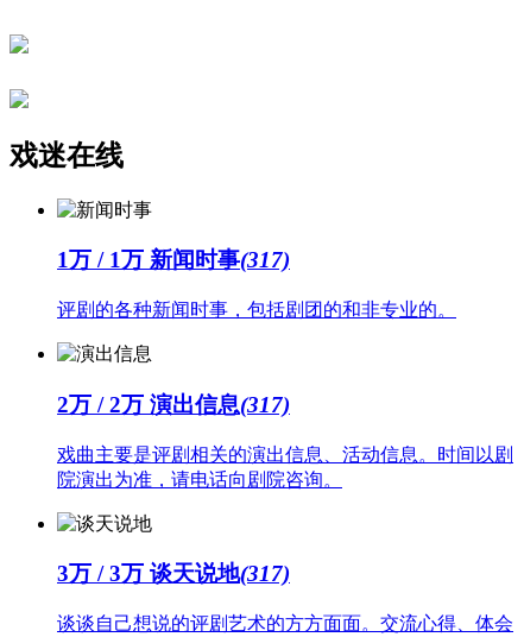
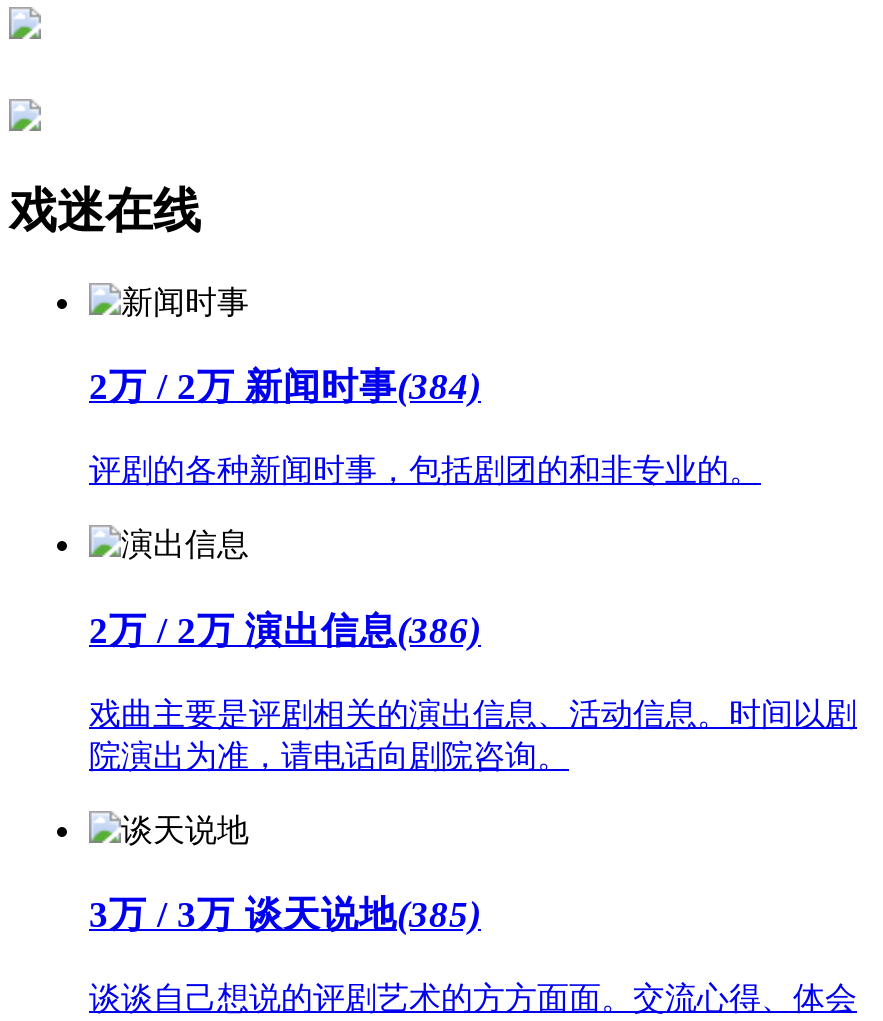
- 1万/ 1万新闻时事(317)
+ 2万/ 2万新闻时事(384)

- 2万/ 2万演出信息(317)
+ 2万/ 2万演出信息(386)

- 3万/ 3万谈天说地(317)
+ 3万/ 3万谈天说地(385)
